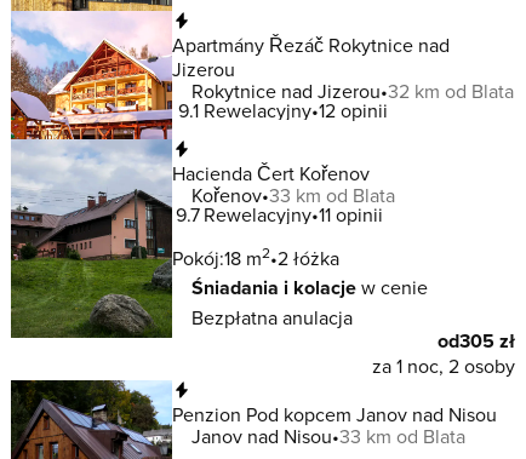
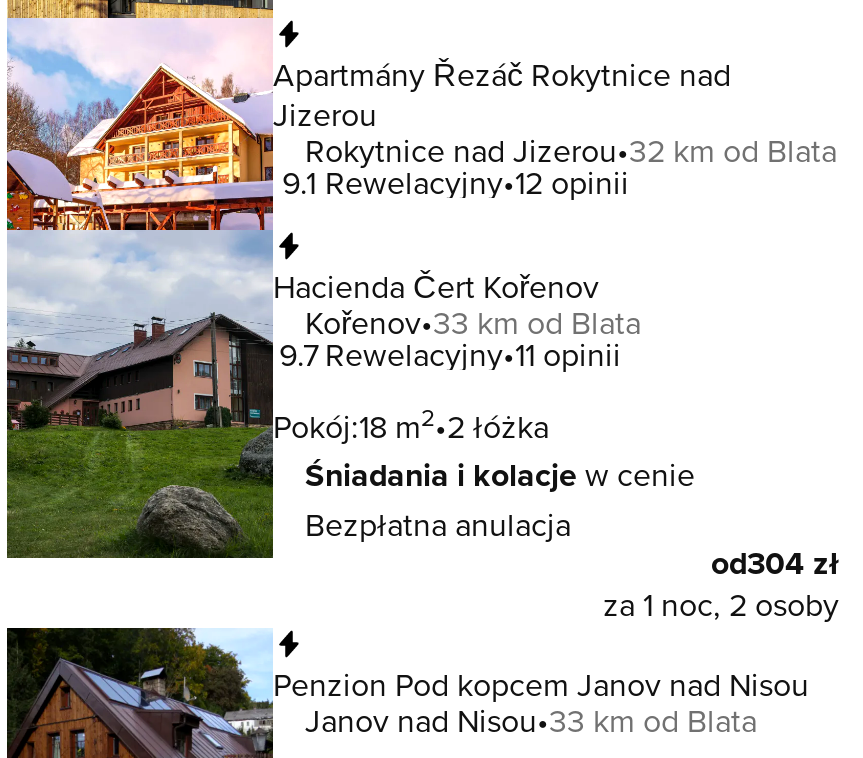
- od305 zł
+ od304 zł
